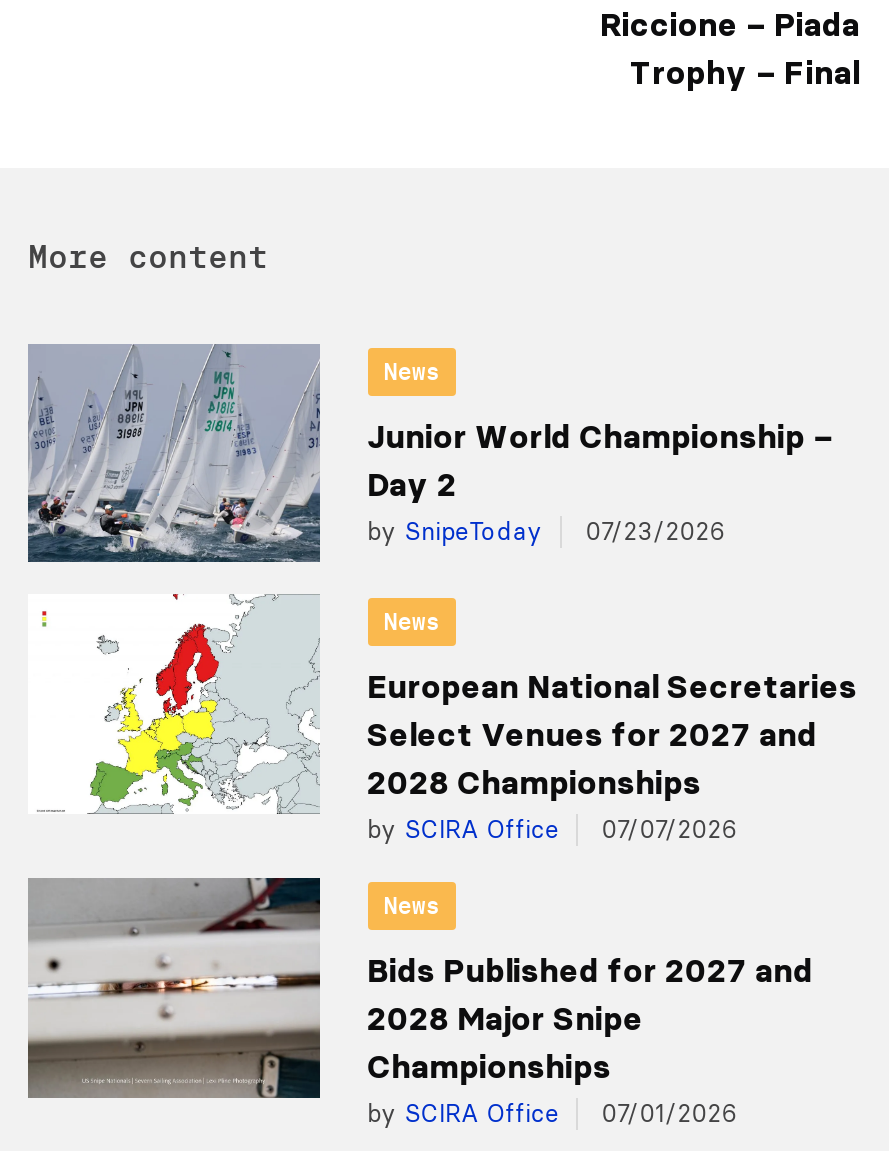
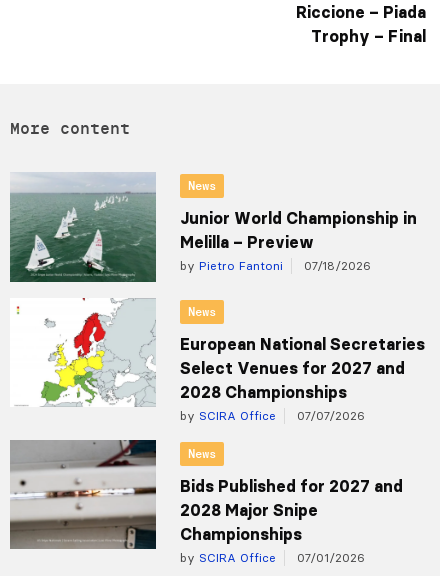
- [image]
- Junior World Championship –
- Day 2
- by SnipeToday
- 07/23/2026
+ [image]
+ Junior World Championship in
+ Melilla – Preview
+ by Pietro Fantoni
+ 07/18/2026
